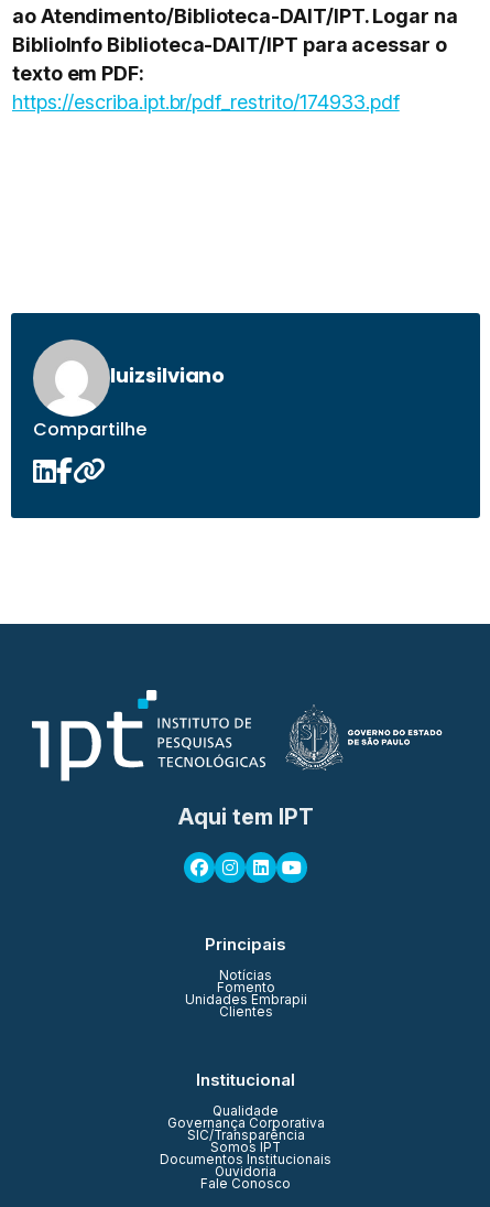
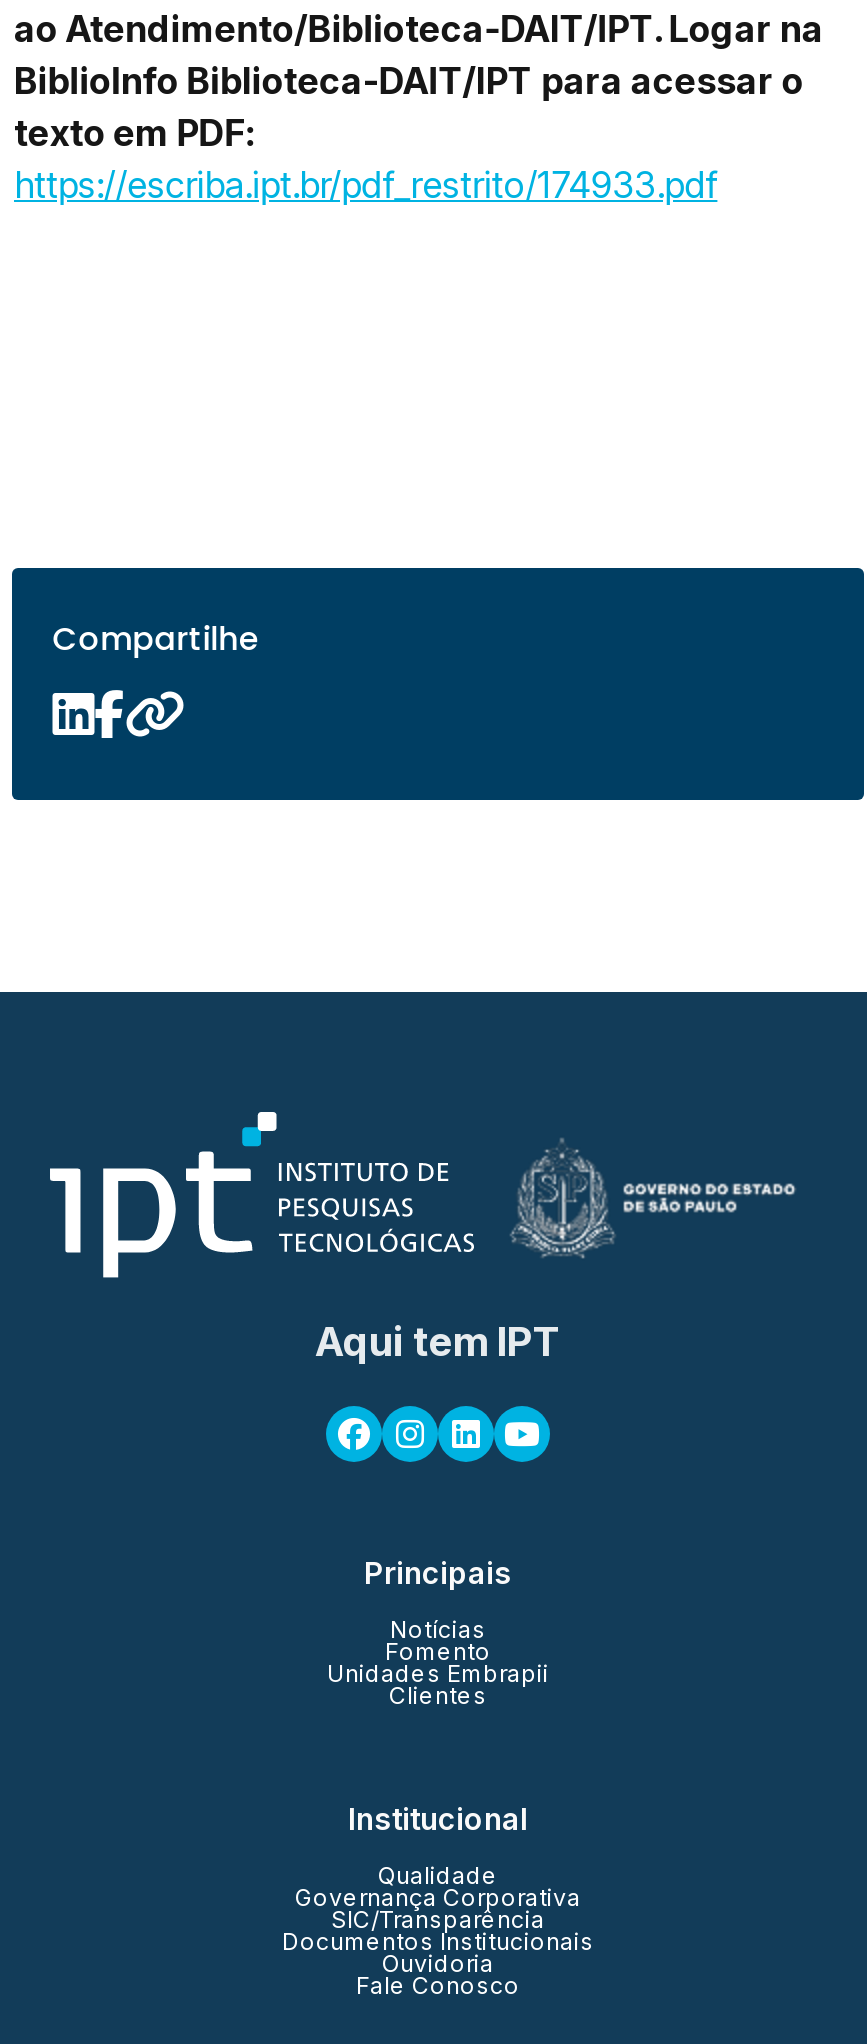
- [image]
- luizsilviano

- Somos IPT
